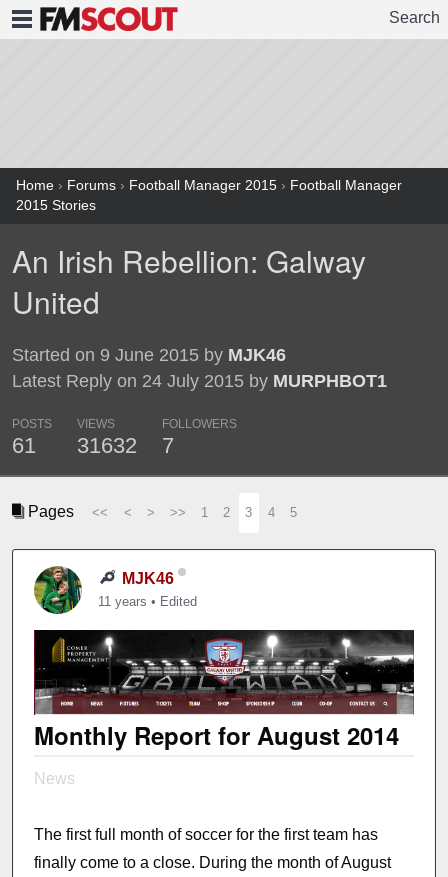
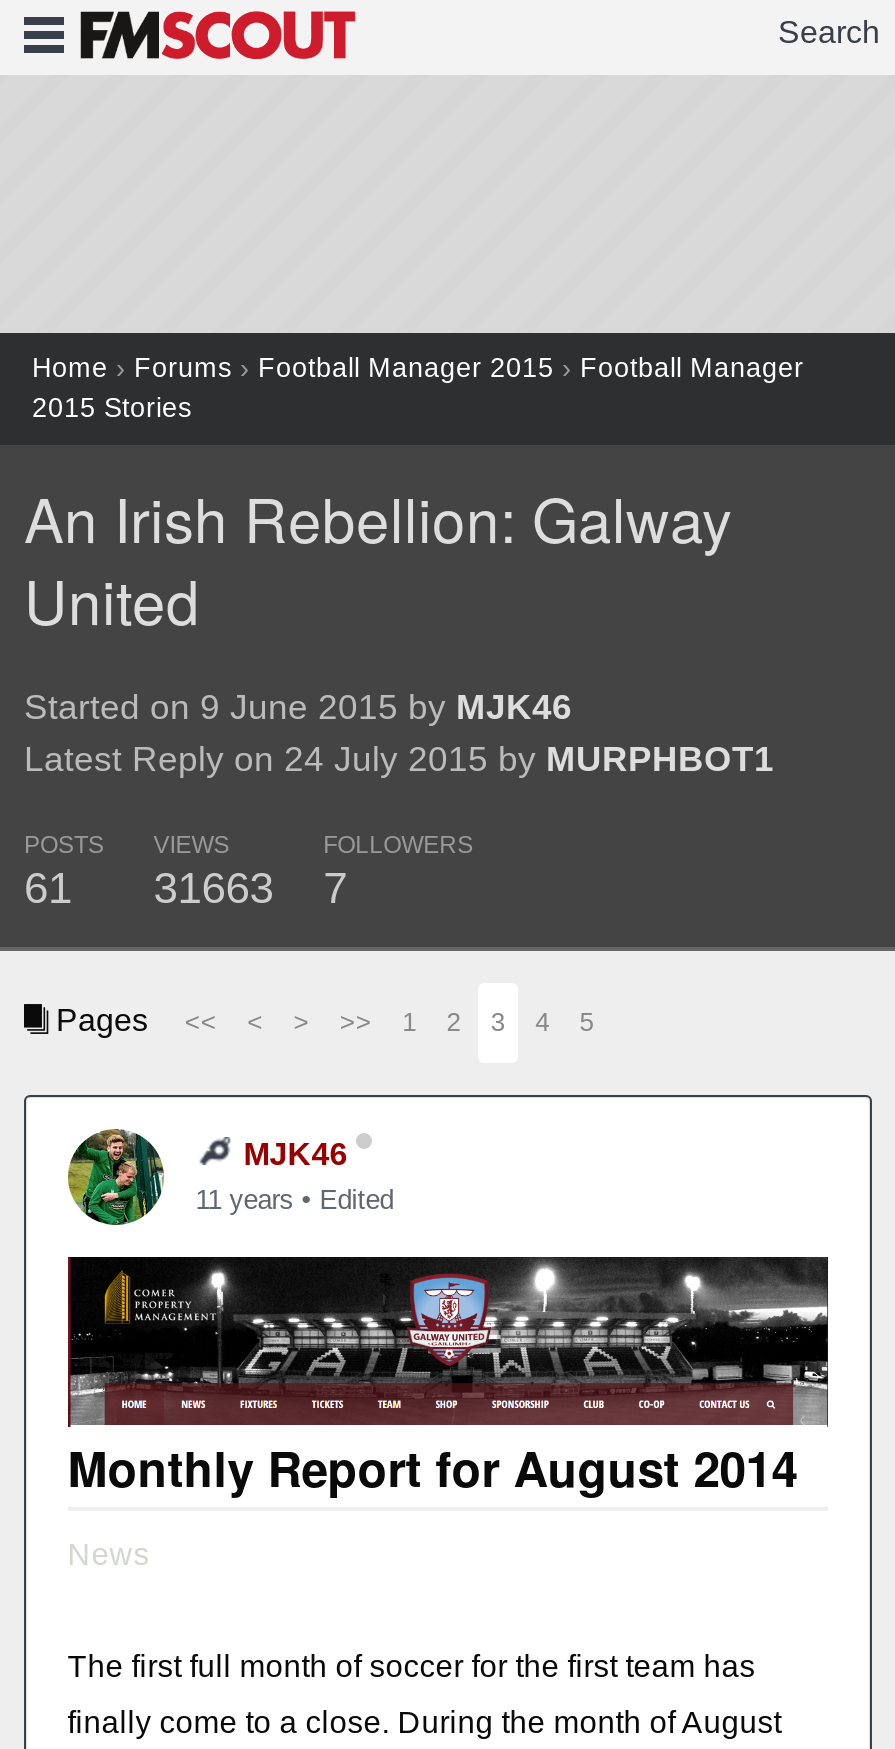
- 61 31632 7
+ 61 31663 7
